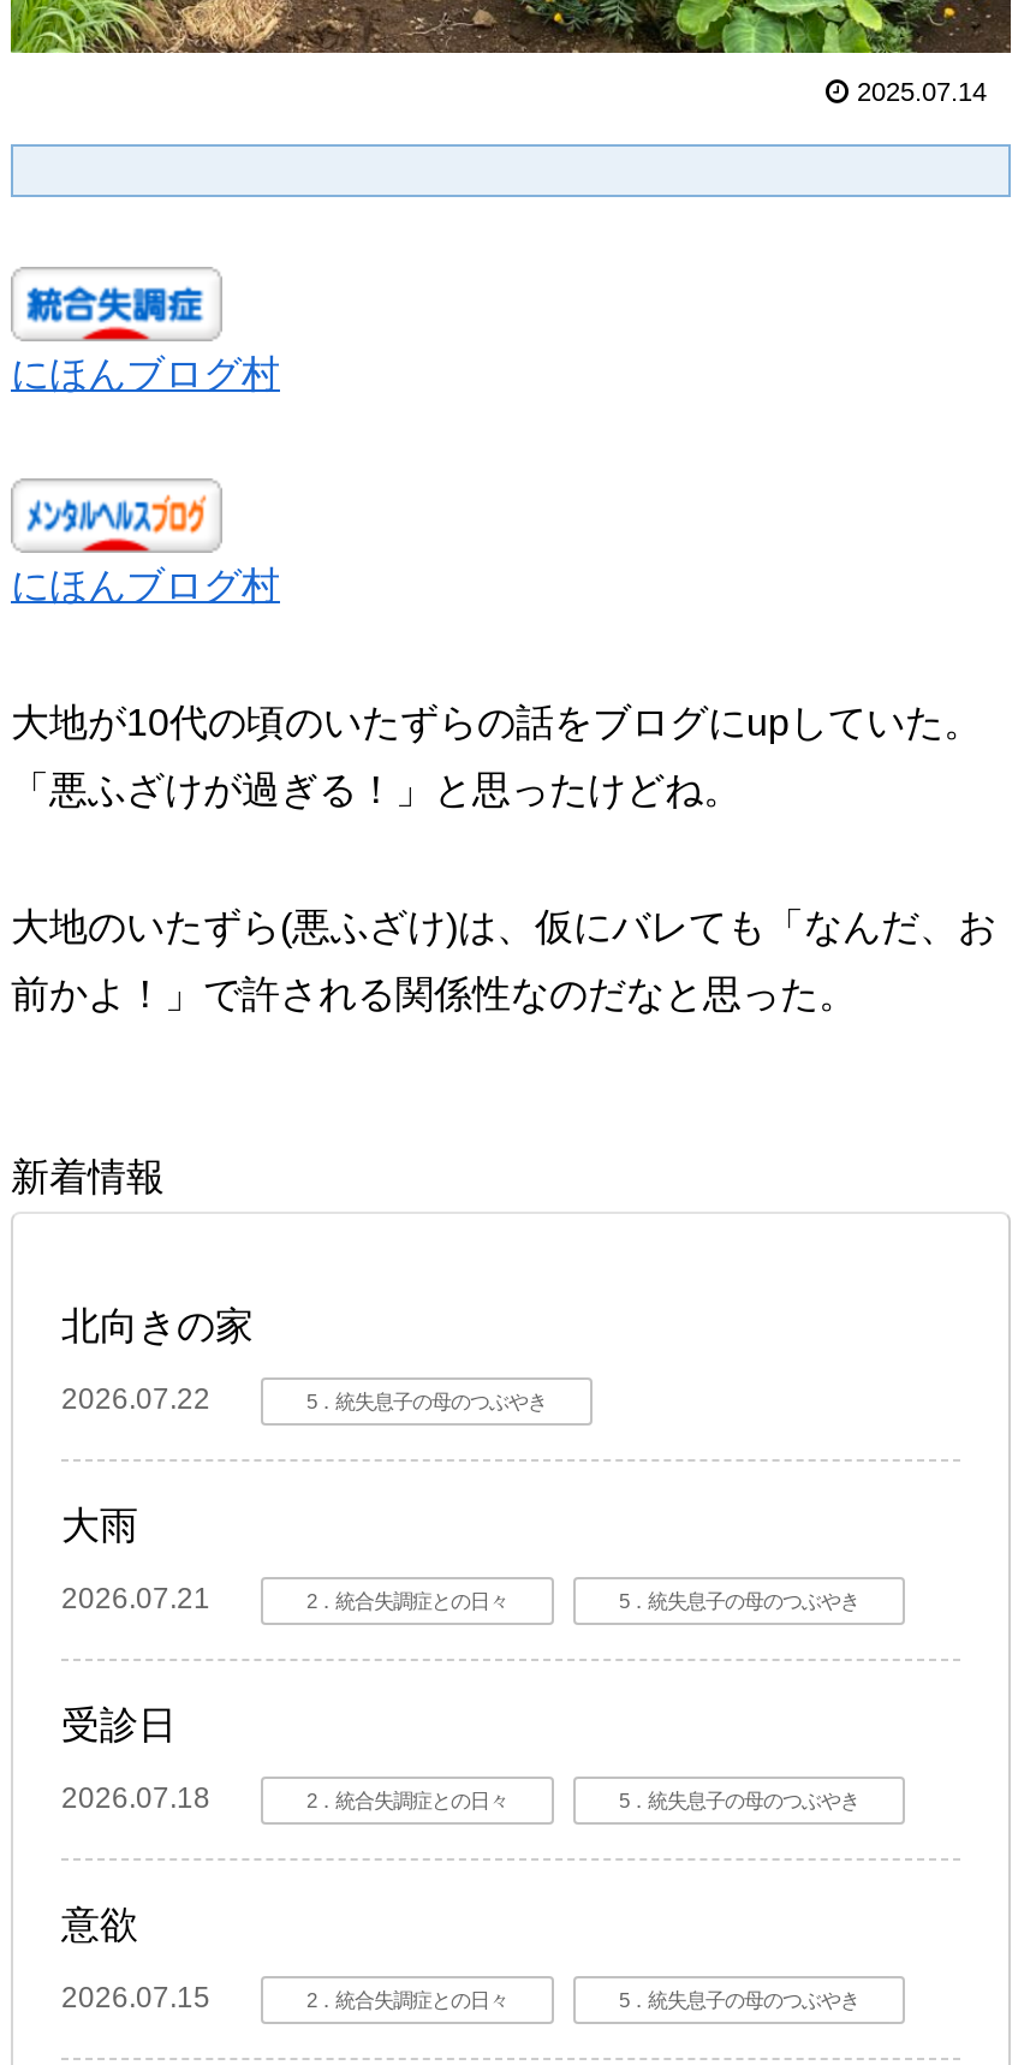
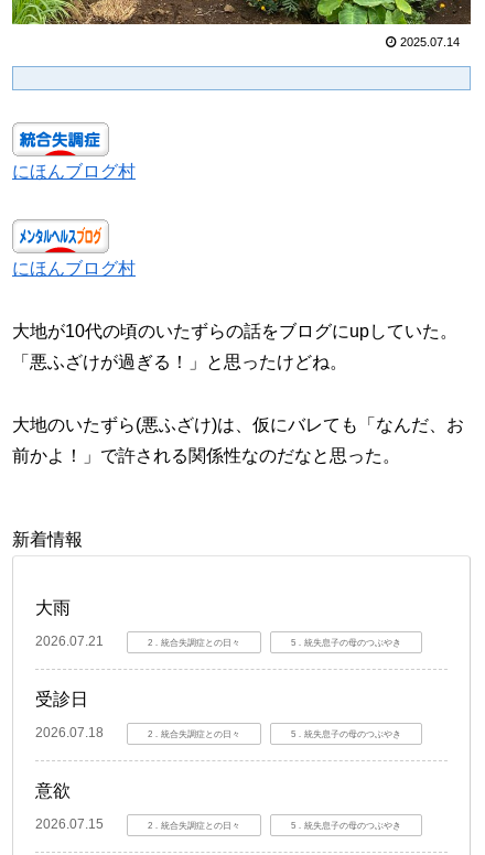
- 北向きの家
- 2026.07.22
- 5．統失息子の母のつぶやき
